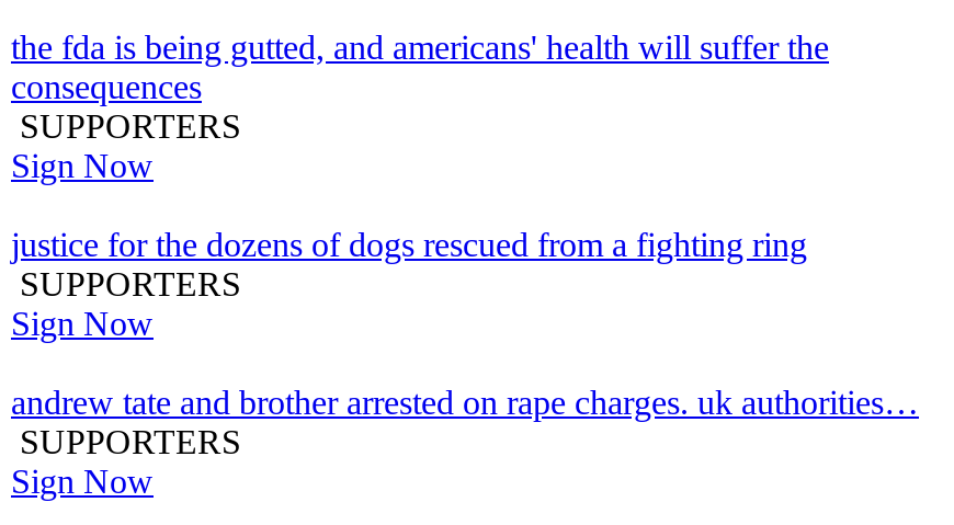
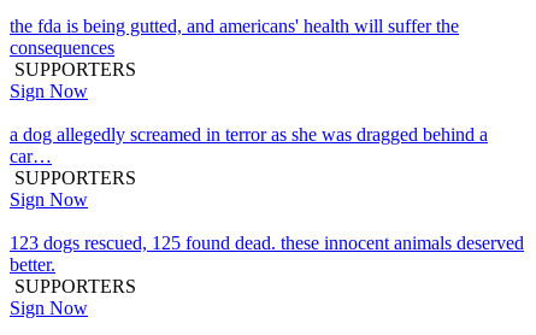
- justice for the dozens of dogs rescued from a fighting ring
+ a dog allegedly screamed in terror as she was dragged behind a
+ car…

- andrew tate and brother arrested on rape charges. uk authorities…
+ 123 dogs rescued, 125 found dead. these innocent animals deserved
+ better.
